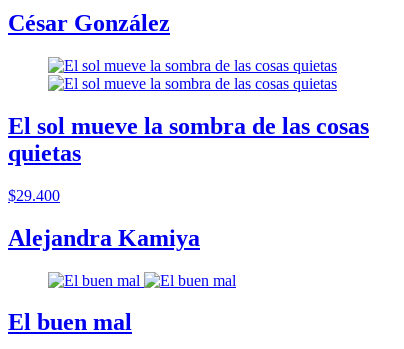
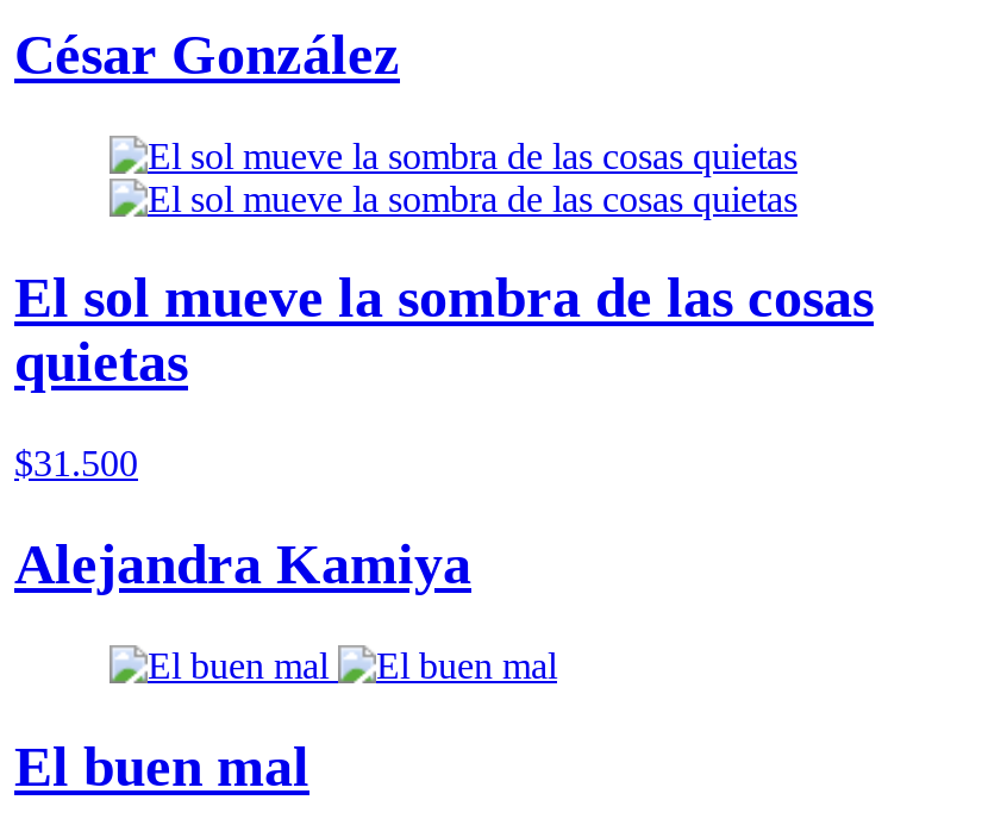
- $29.400
+ $31.500
